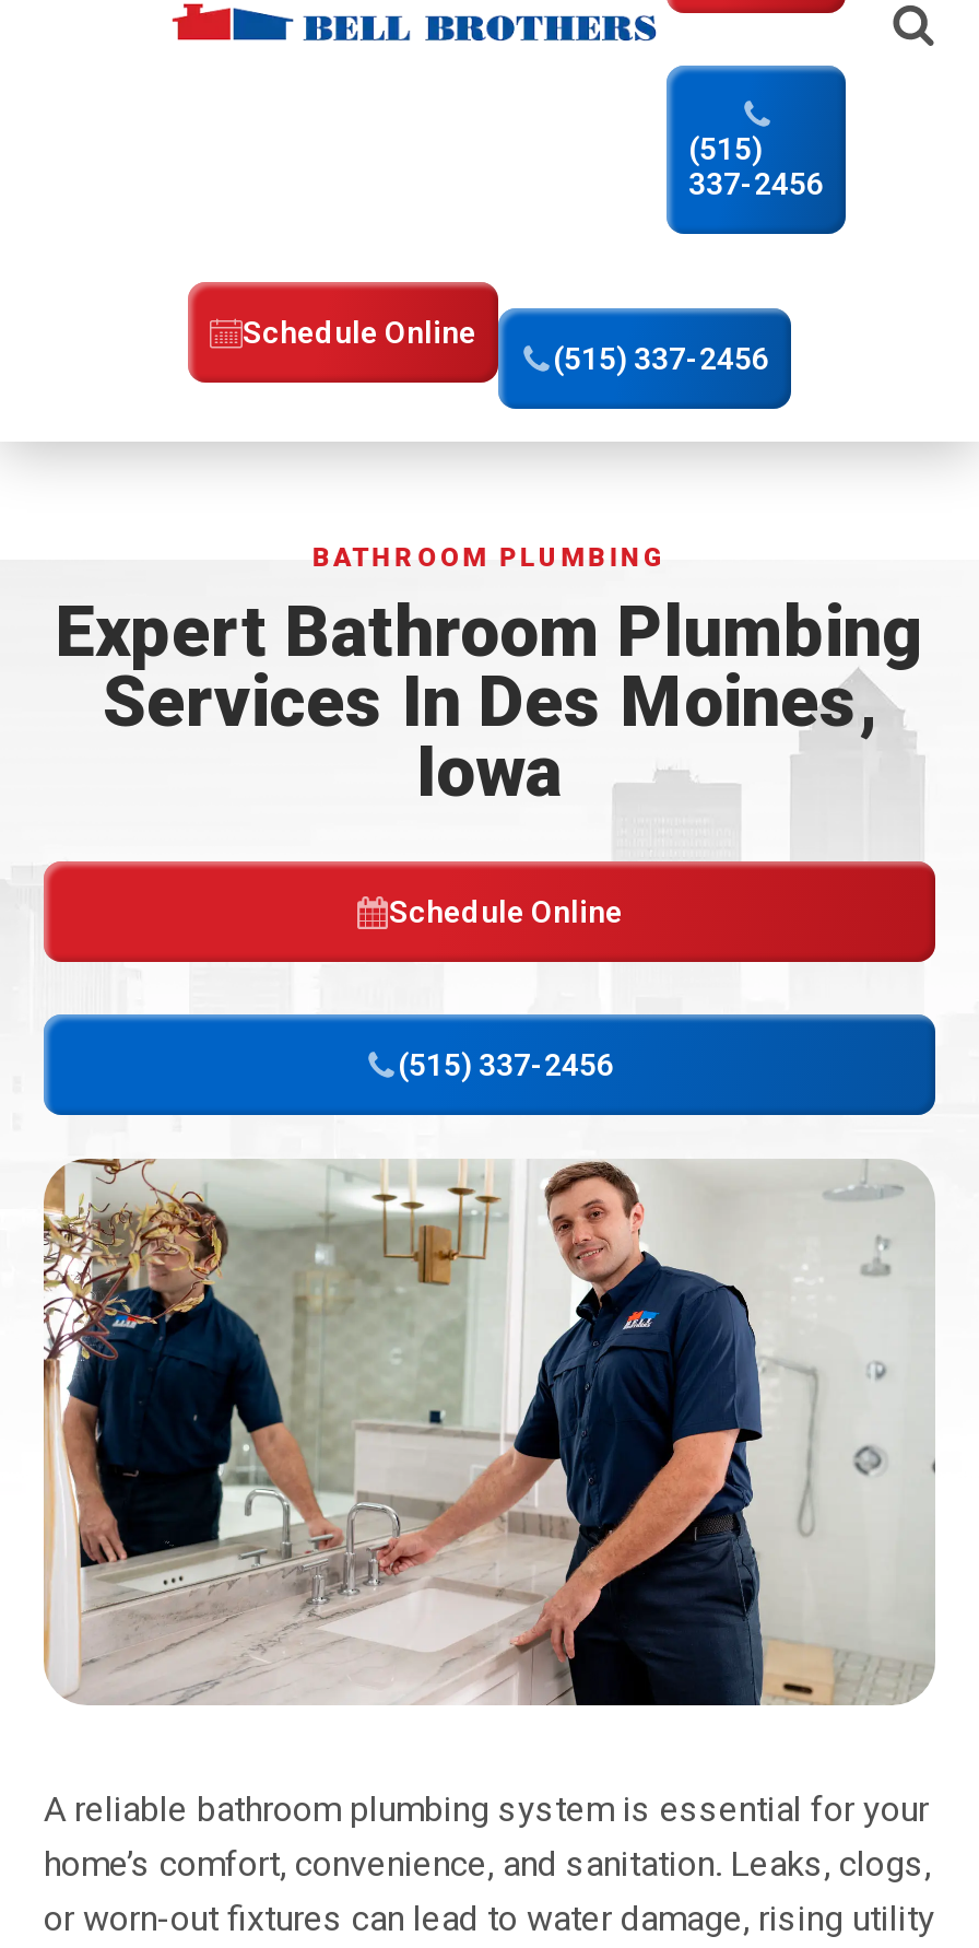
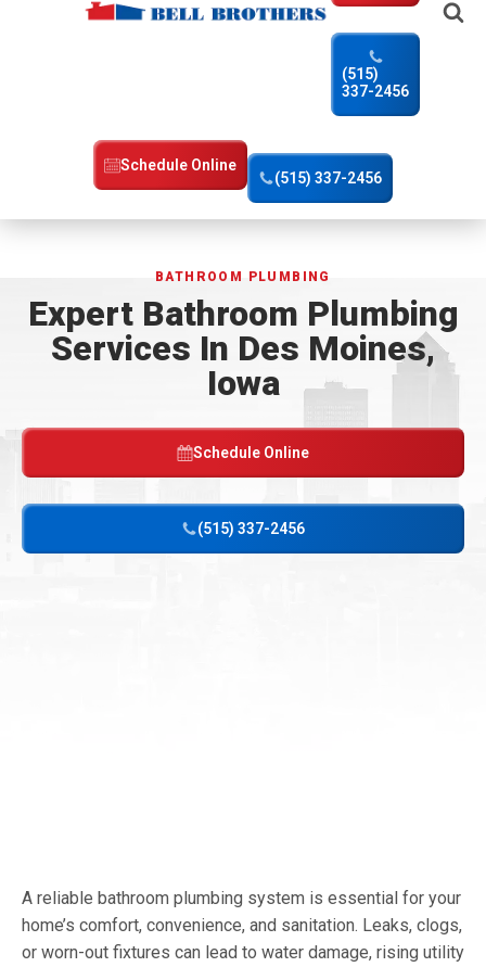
- [image]
